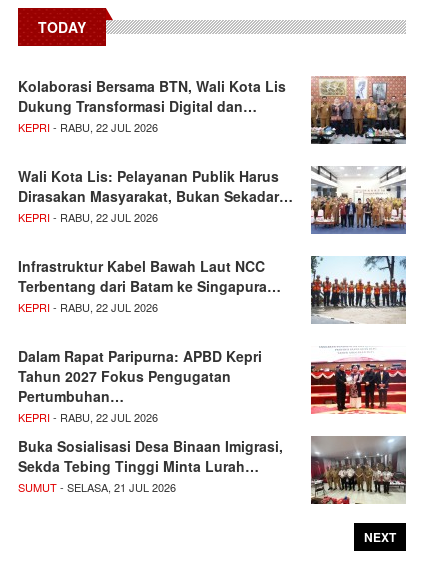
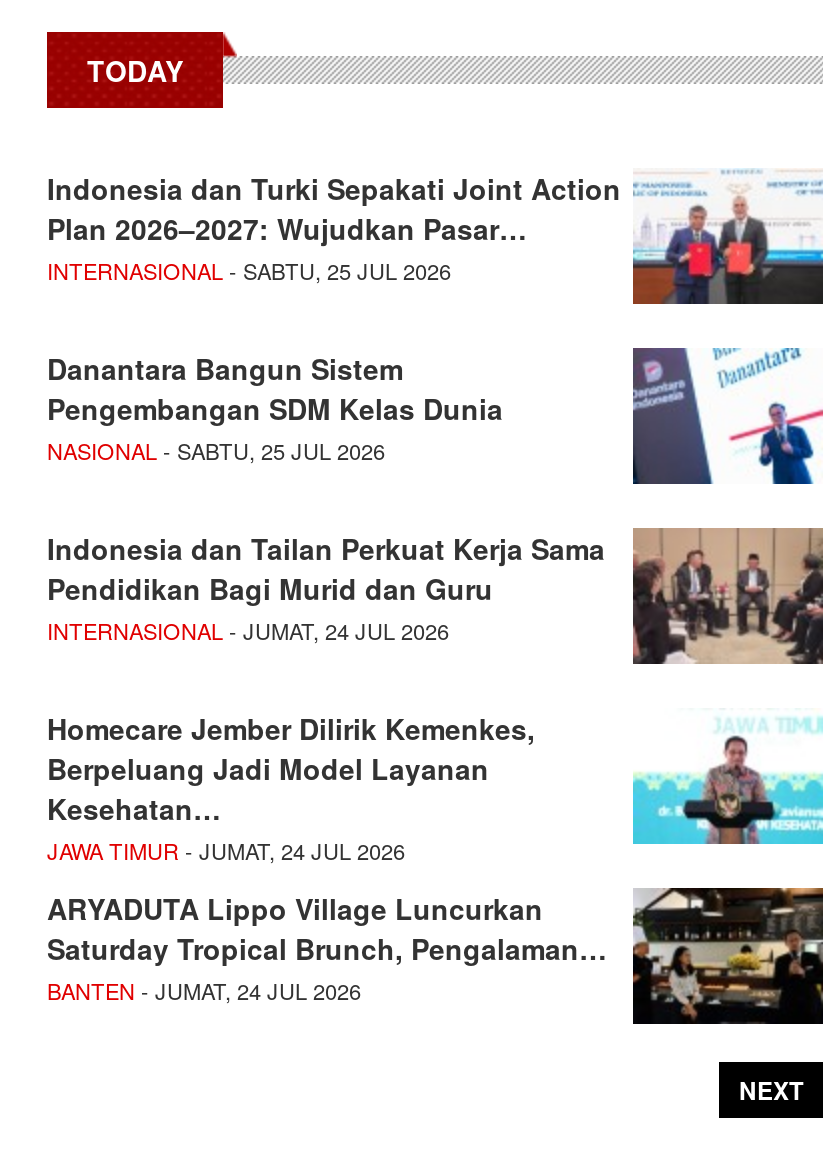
- [image]
- Kolaborasi Bersama BTN, Wali Kota Lis
- Dukung Transformasi Digital dan…
- KEPRI - RABU, 22 JUL 2026
+ [image]
+ Indonesia dan Turki Sepakati Joint Action
+ Plan 2026–2027: Wujudkan Pasar…
+ INTERNASIONAL - SABTU, 25 JUL 2026

- Wali Kota Lis: Pelayanan Publik Harus
- Dirasakan Masyarakat, Bukan Sekadar…
- KEPRI - RABU, 22 JUL 2026
+ Danantara Bangun Sistem
+ Pengembangan SDM Kelas Dunia
+ NASIONAL - SABTU, 25 JUL 2026

- [image]
+ [image]

- [image]
- Infrastruktur Kabel Bawah Laut NCC
- Terbentang dari Batam ke Singapura…
- KEPRI - RABU, 22 JUL 2026
+ [image]
+ Indonesia dan Tailan Perkuat Kerja Sama
+ Pendidikan Bagi Murid dan Guru
+ INTERNASIONAL - JUMAT, 24 JUL 2026

- Dalam Rapat Paripurna: APBD Kepri
- Tahun 2027 Fokus Pengugatan
- Pertumbuhan…
- KEPRI - RABU, 22 JUL 2026
+ Homecare Jember Dilirik Kemenkes,
+ Berpeluang Jadi Model Layanan
+ Kesehatan…
+ JAWA TIMUR - JUMAT, 24 JUL 2026

- [image]
+ [image]

- [image]
- Buka Sosialisasi Desa Binaan Imigrasi,
- Sekda Tebing Tinggi Minta Lurah…
- SUMUT - SELASA, 21 JUL 2026
+ [image]
+ ARYADUTA Lippo Village Luncurkan
+ Saturday Tropical Brunch, Pengalaman…
+ BANTEN - JUMAT, 24 JUL 2026
